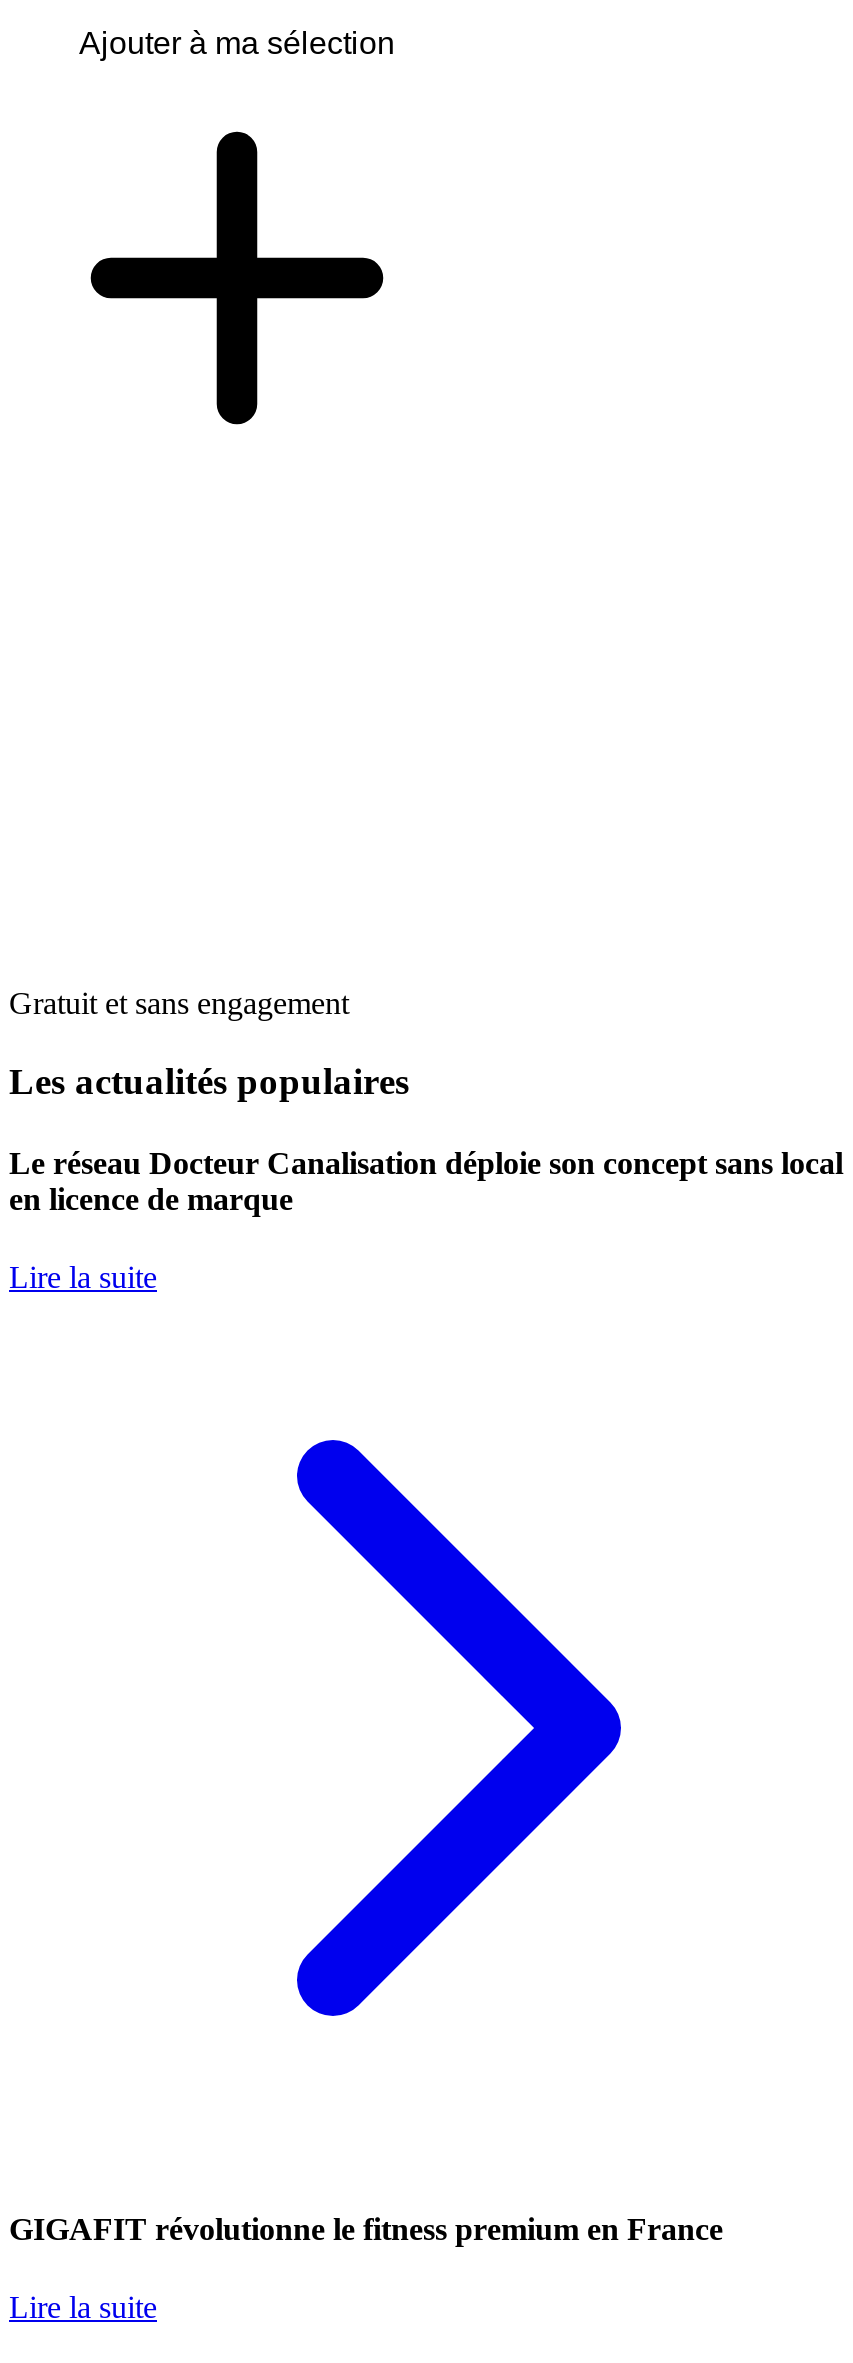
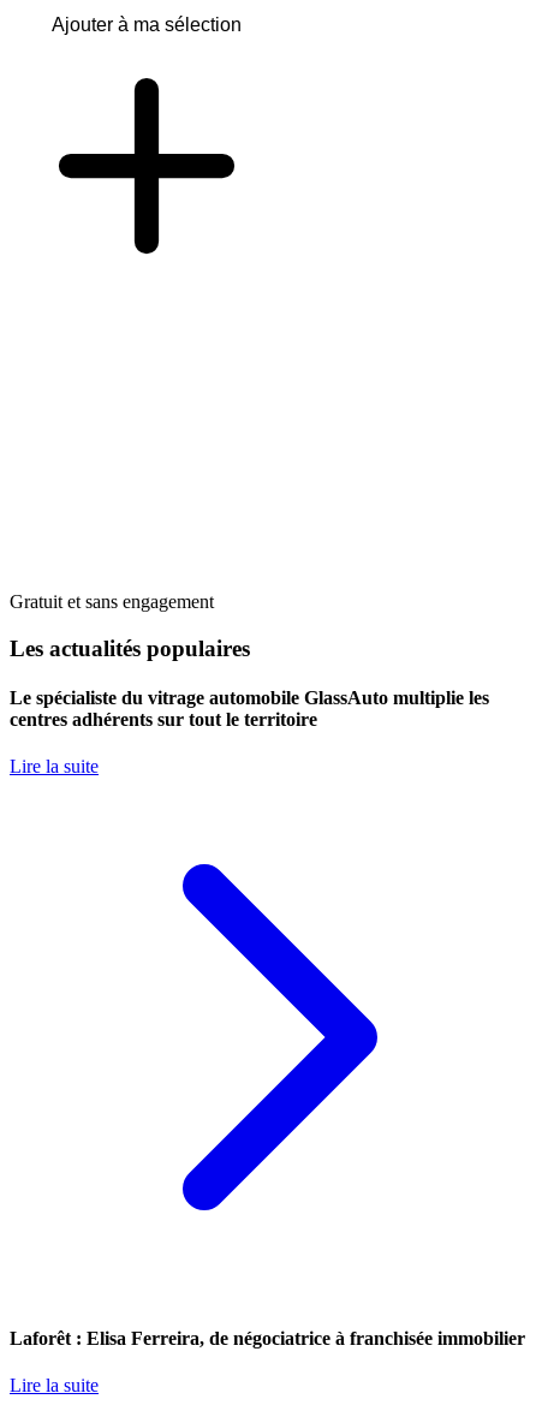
- Le réseau Docteur Canalisation déploie son concept sans local
- en licence de marque
+ Le spécialiste du vitrage automobile GlassAuto multiplie les
+ centres adhérents sur tout le territoire

- GIGAFIT révolutionne le fitness premium en France
+ Laforêt : Elisa Ferreira, de négociatrice à franchisée immobilier
